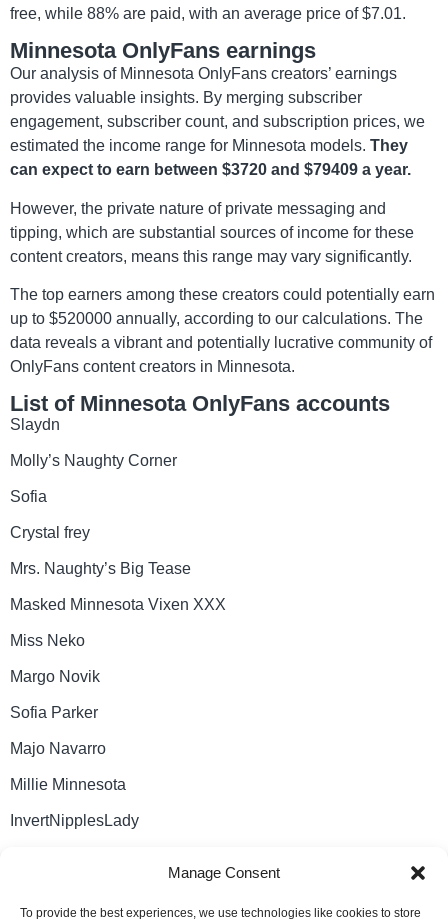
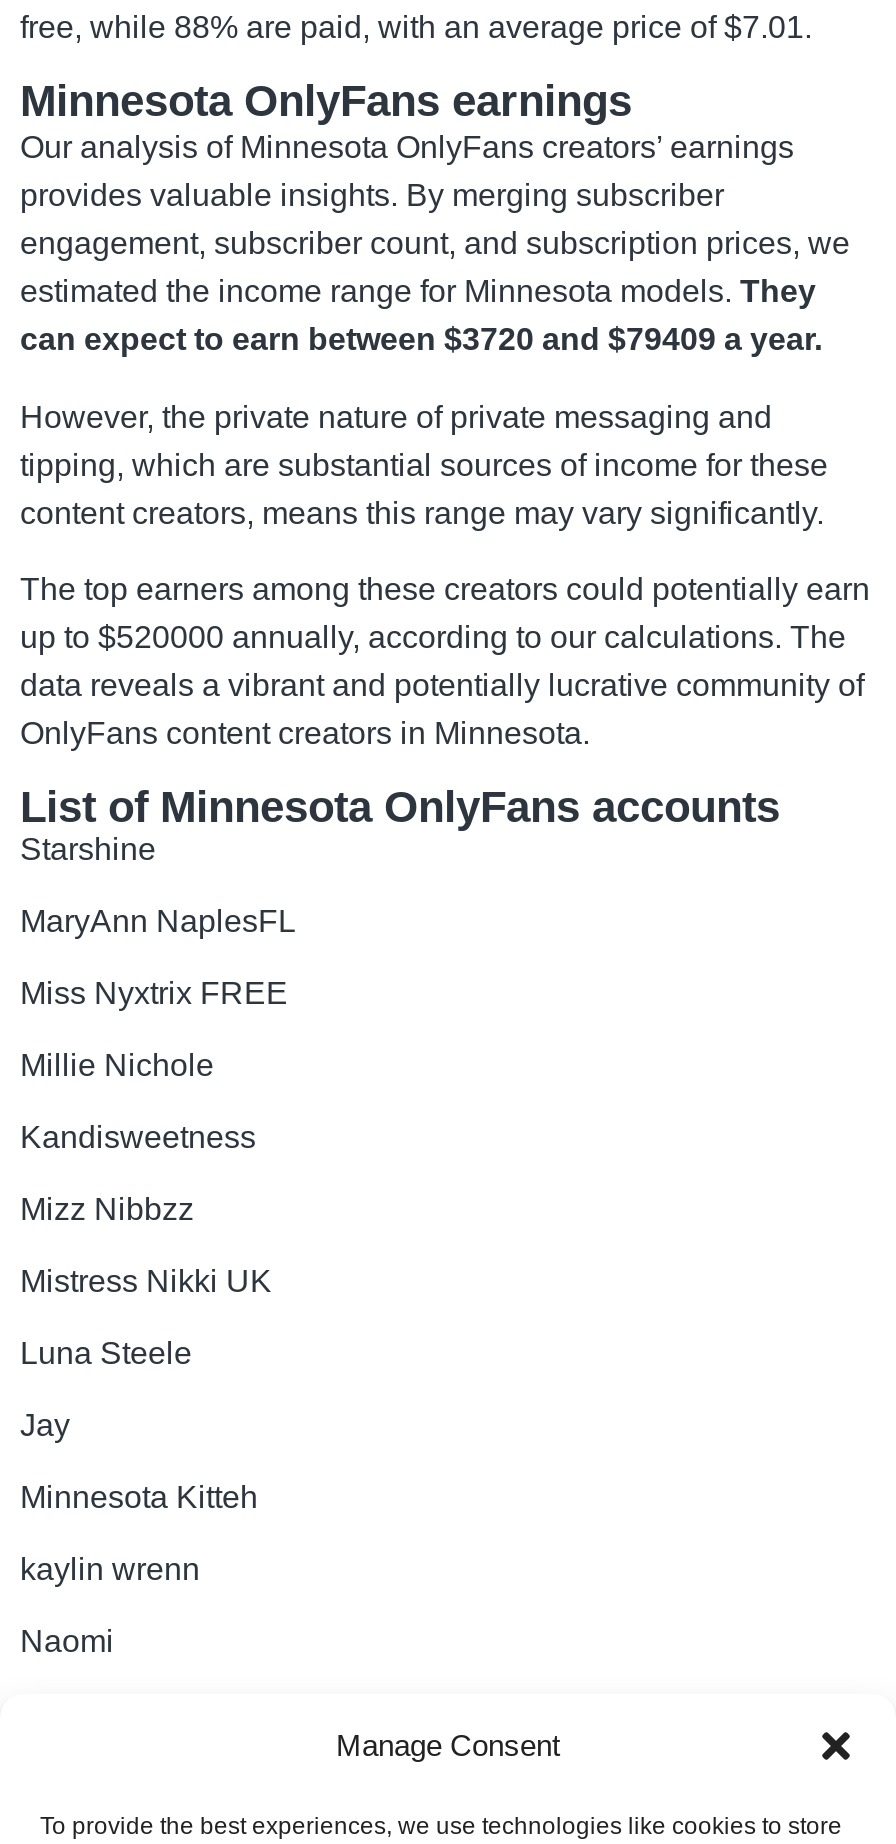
- Slaydn
+ Starshine

- Molly’s Naughty Corner
+ MaryAnn NaplesFL

- Sofia
+ Miss Nyxtrix FREE

- Crystal frey
+ Millie Nichole

- Mrs. Naughty’s Big Tease
+ Kandisweetness

- Masked Minnesota Vixen XXX
+ Mizz Nibbzz

- Miss Neko
+ Mistress Nikki UK

- Margo Novik
+ Luna Steele

- Sofia Parker
+ Jay

- Majo Navarro
+ Minnesota Kitteh

- Millie Minnesota
+ kaylin wrenn

- InvertNipplesLady
+ Naomi
